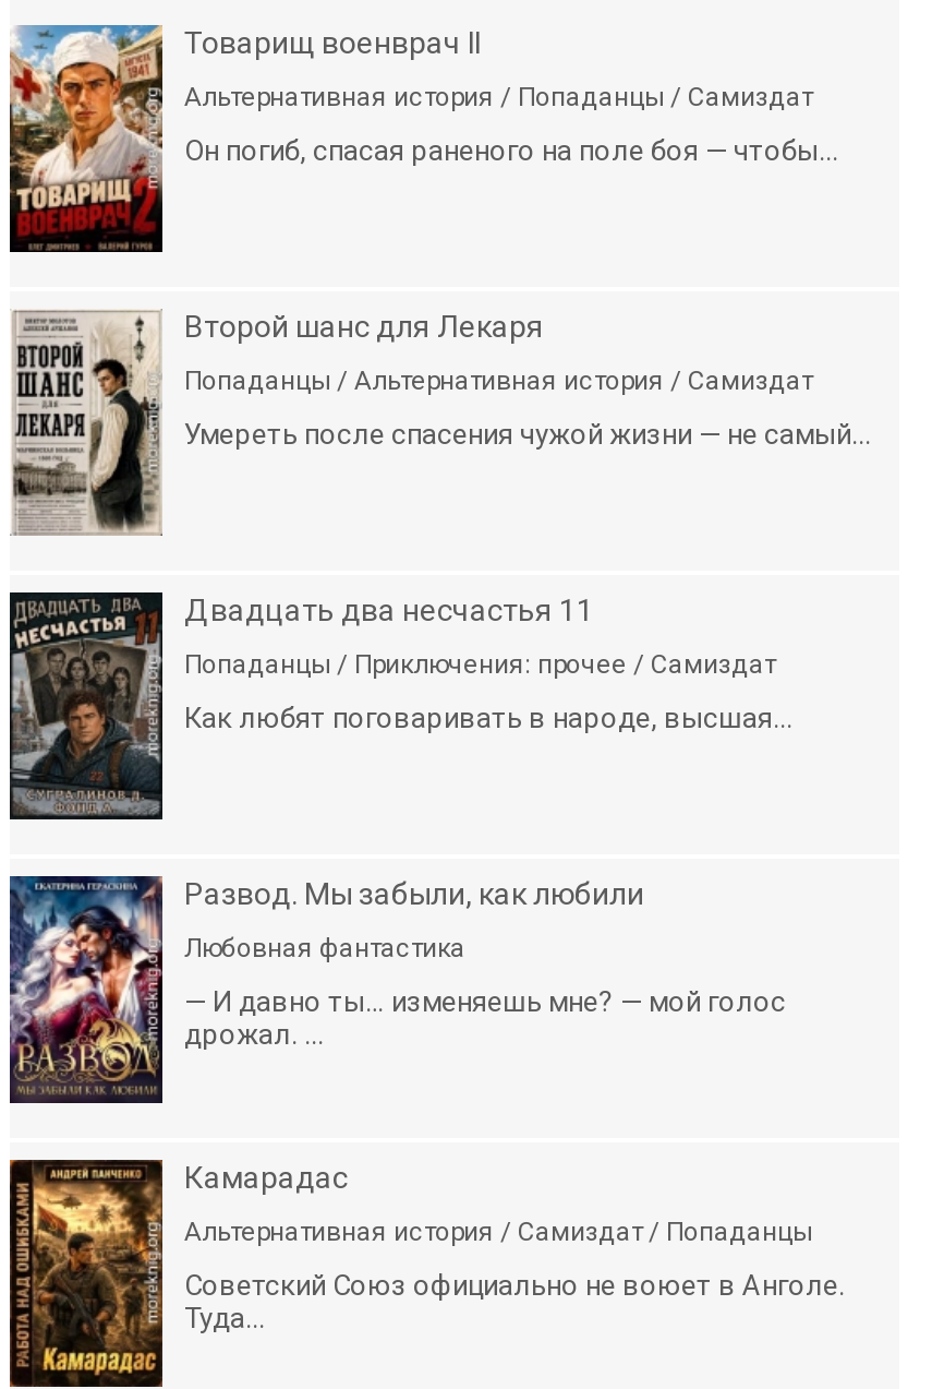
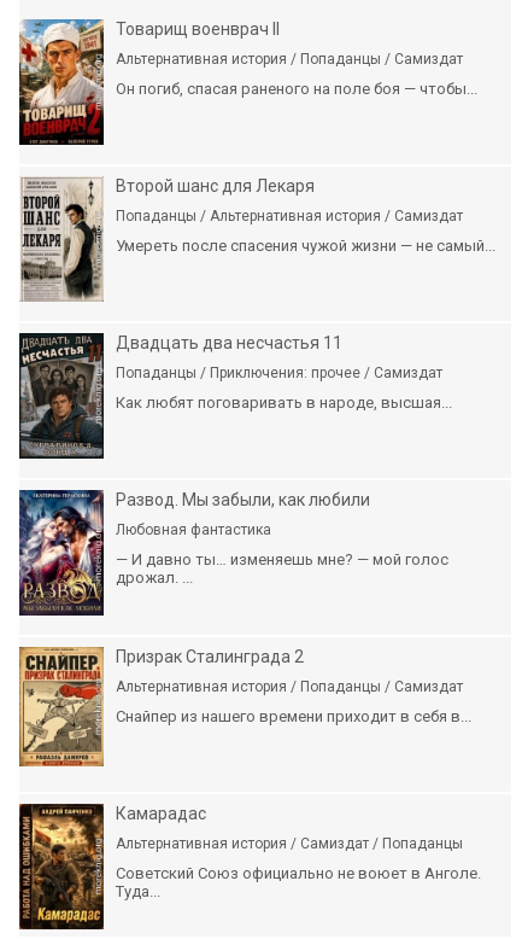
+ [image]
+ Призрак Сталинграда 2
+ Альтернативная история / Попаданцы / Самиздат
+ Снайпер из нашего времени приходит в себя в...
